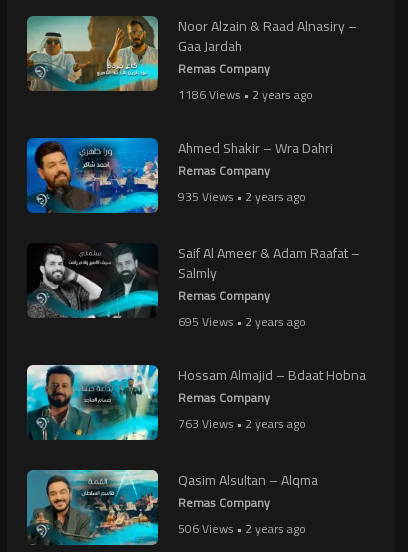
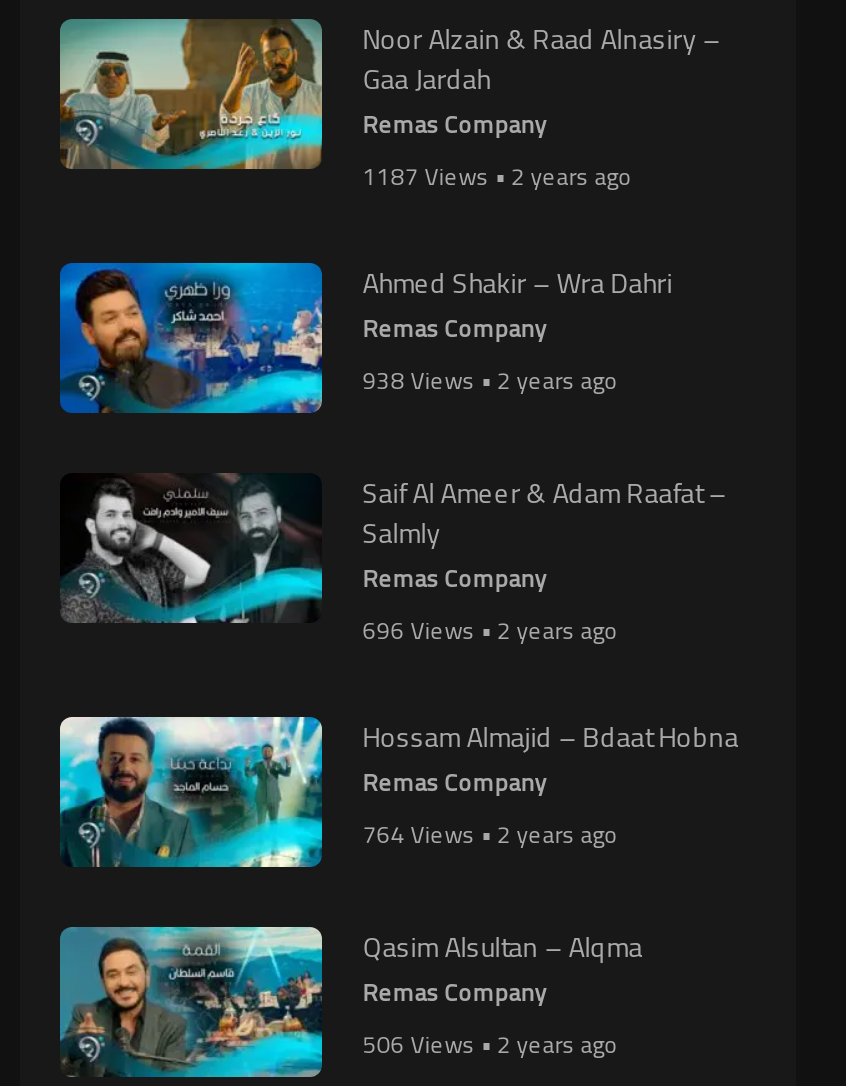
- 1186 Views • 2 years ago
+ 1187 Views • 2 years ago

- 935 Views • 2 years ago
+ 938 Views • 2 years ago

- 695 Views • 2 years ago
+ 696 Views • 2 years ago

- 763 Views • 2 years ago
+ 764 Views • 2 years ago
